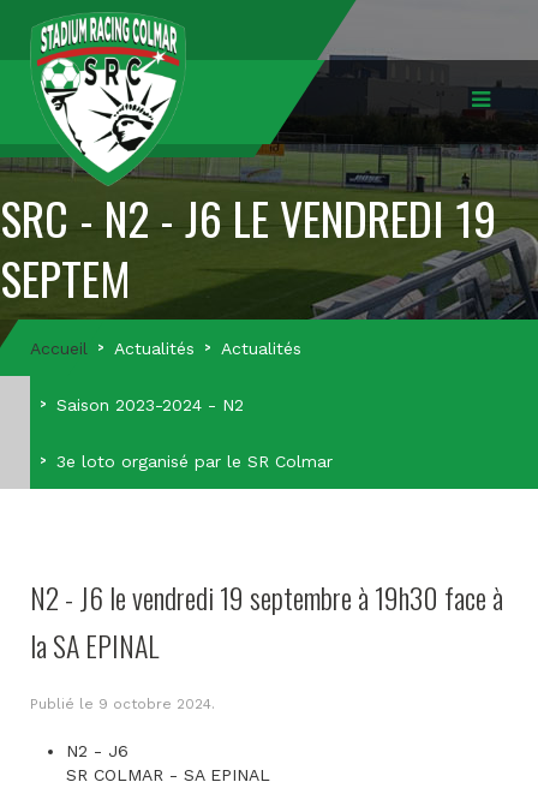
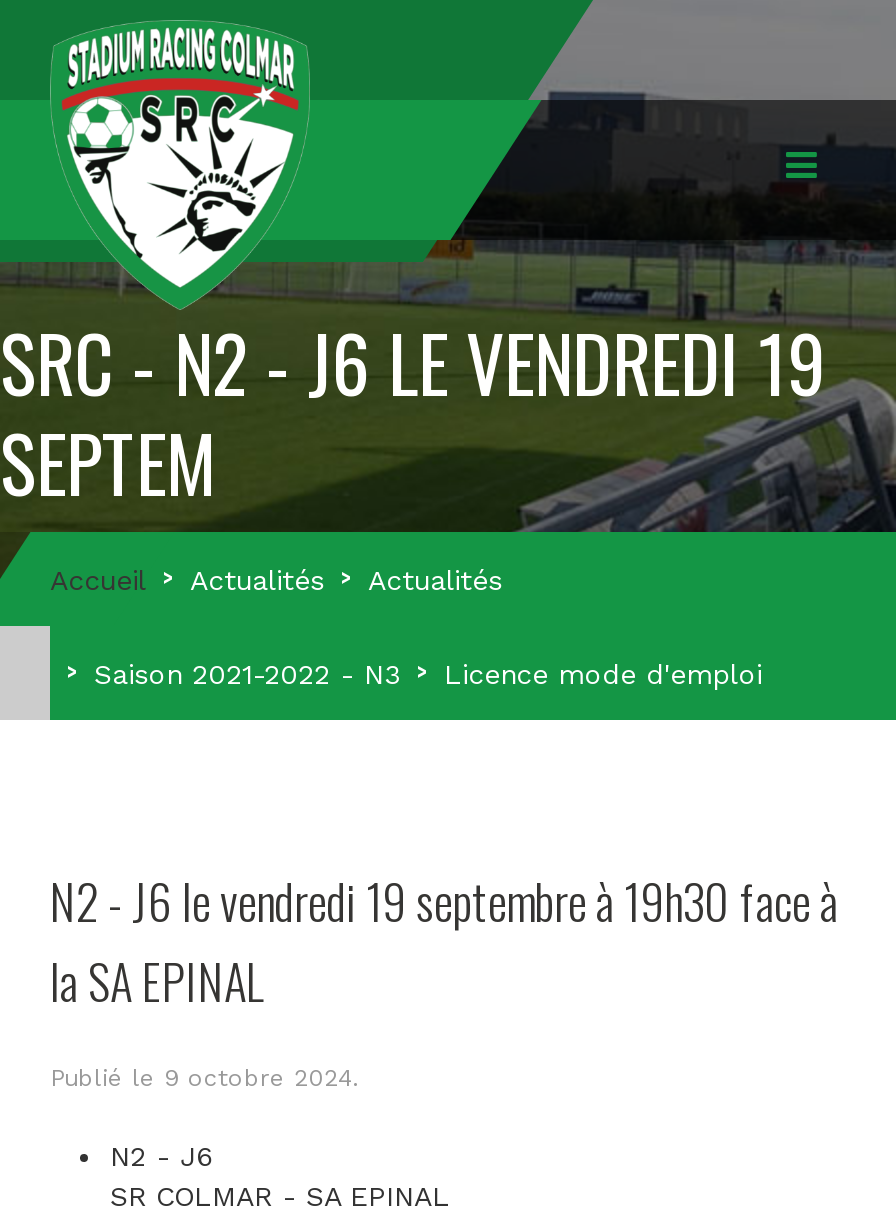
- Saison 2023-2024 - N2
- 3e loto organisé par le SR Colmar
+ Saison 2021-2022 - N3
+ Licence mode d'emploi
